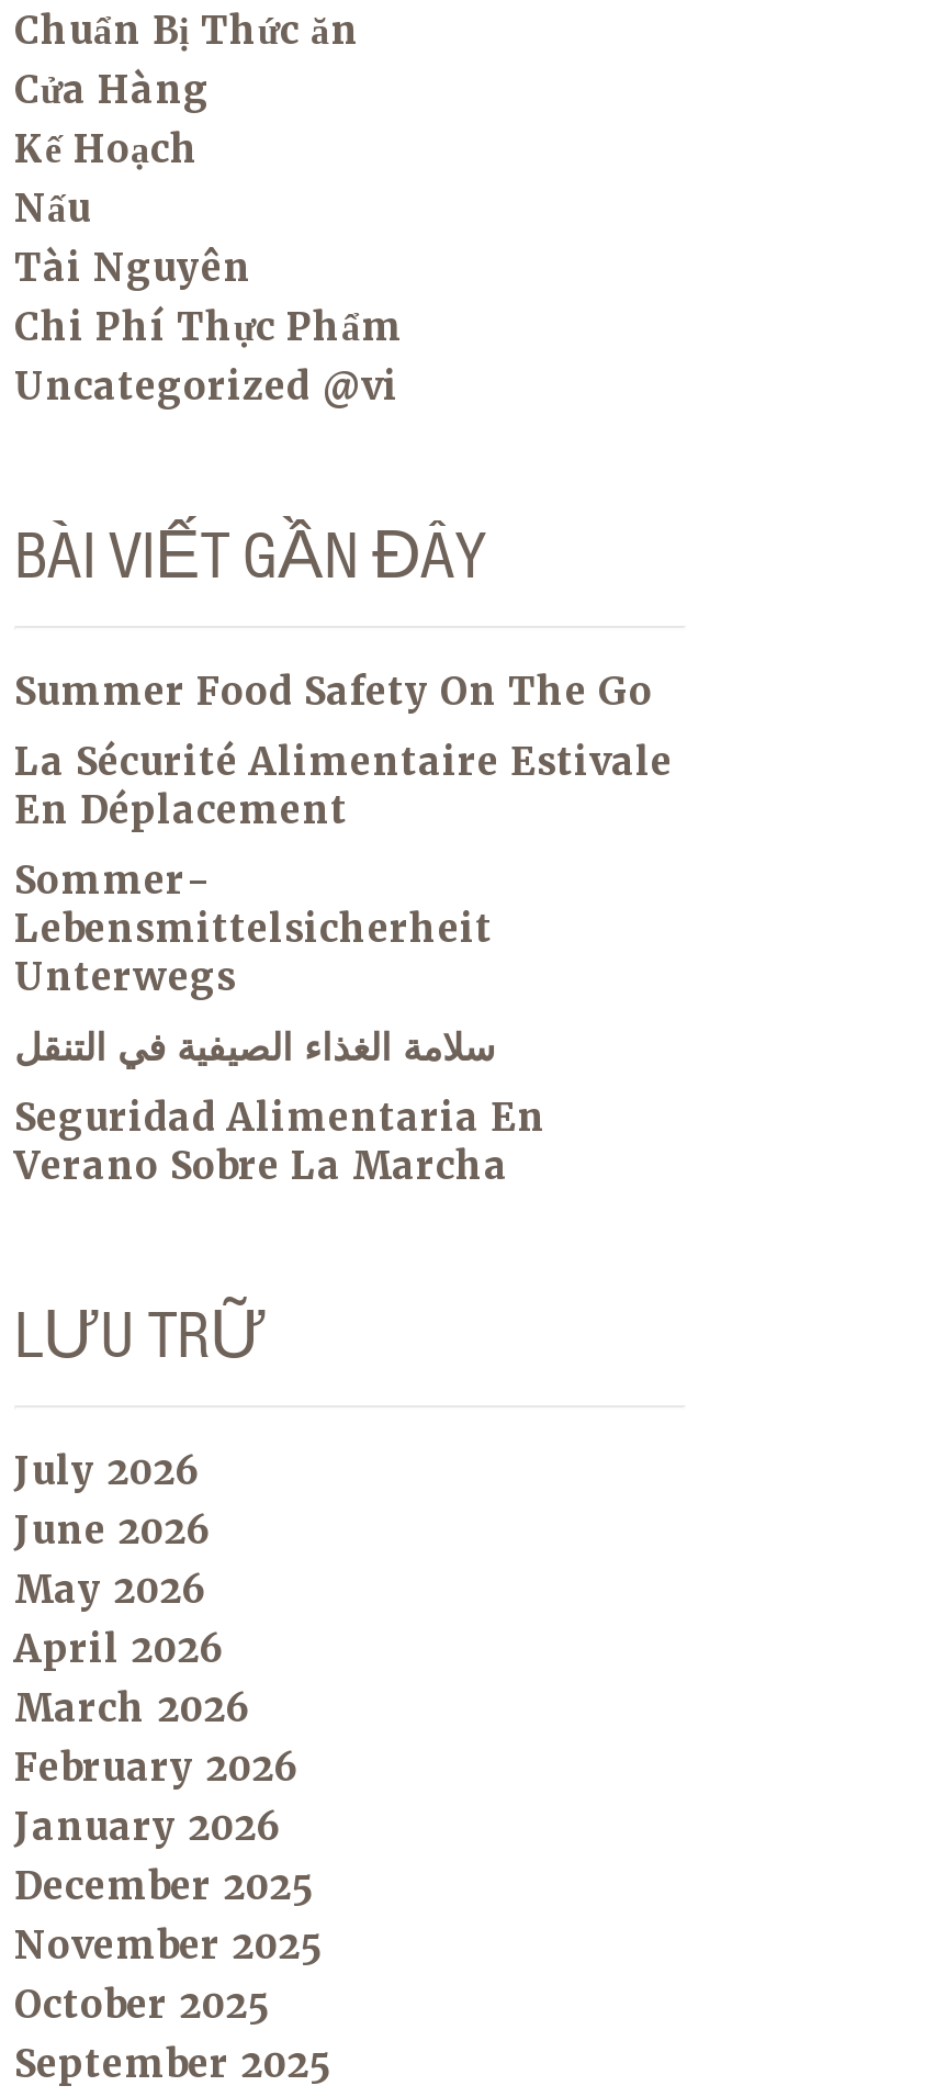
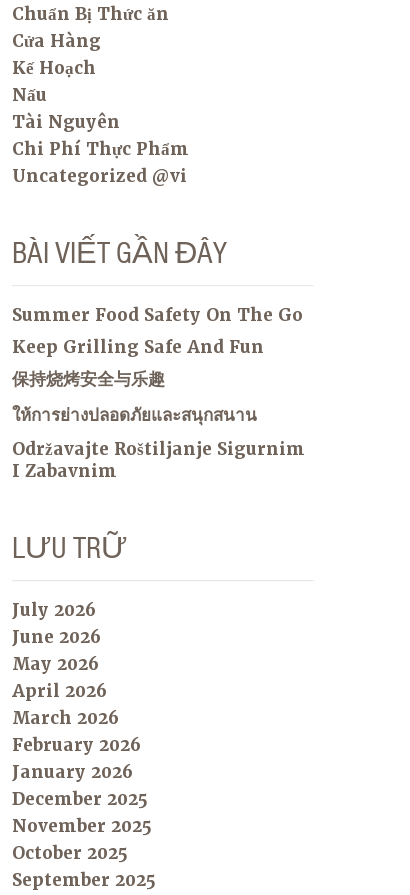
- La Sécurité Alimentaire Estivale
- En Déplacement
+ Keep Grilling Safe And Fun

- Sommer-
- Lebensmittelsicherheit
- Unterwegs
+ 保持烧烤安全与乐趣

- سلامة الغذاء الصيفية في التنقل
+ ให้การย่างปลอดภัยและสนุกสนาน

- Seguridad Alimentaria En
- Verano Sobre La Marcha
+ Održavajte Roštiljanje Sigurnim
+ I Zabavnim
